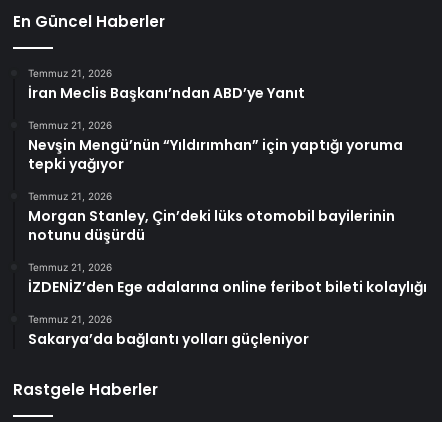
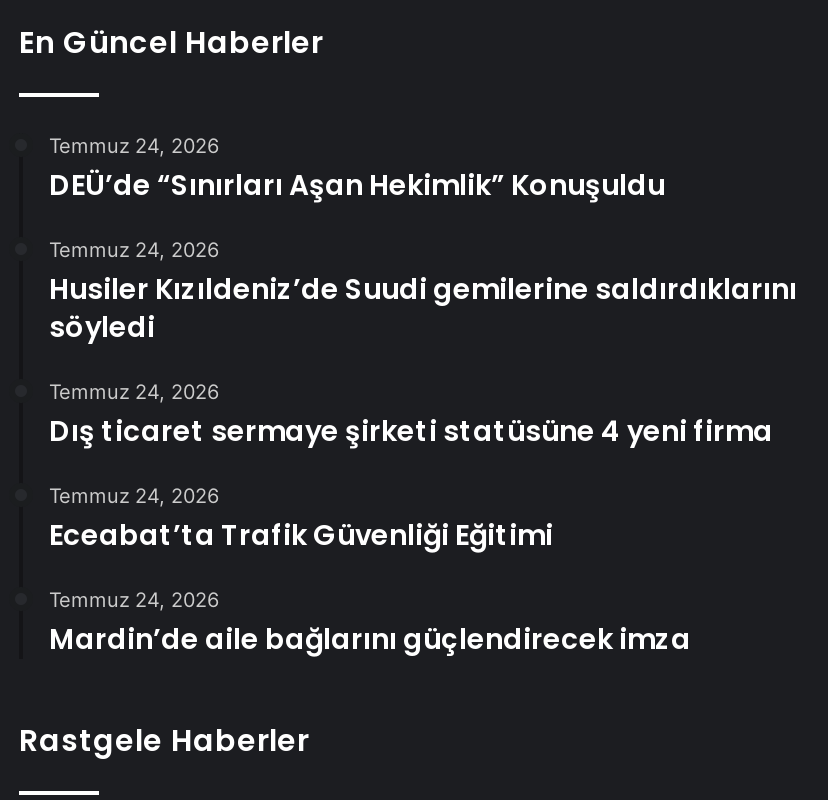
- Temmuz 21, 2026
- İran Meclis Başkanı’ndan ABD’ye Yanıt
+ Temmuz 24, 2026
+ DEÜ’de “Sınırları Aşan Hekimlik” Konuşuldu

- Temmuz 21, 2026
- Nevşin Mengü’nün “Yıldırımhan” için yaptığı yoruma
- tepki yağıyor
+ Temmuz 24, 2026
+ Husiler Kızıldeniz’de Suudi gemilerine saldırdıklarını
+ söyledi

- Temmuz 21, 2026
- Morgan Stanley, Çin’deki lüks otomobil bayilerinin
- notunu düşürdü
+ Temmuz 24, 2026
+ Dış ticaret sermaye şirketi statüsüne 4 yeni firma

- Temmuz 21, 2026
- İZDENİZ’den Ege adalarına online feribot bileti kolaylığı
+ Temmuz 24, 2026
+ Eceabat’ta Trafik Güvenliği Eğitimi

- Temmuz 21, 2026
- Sakarya’da bağlantı yolları güçleniyor
+ Temmuz 24, 2026
+ Mardin’de aile bağlarını güçlendirecek imza
